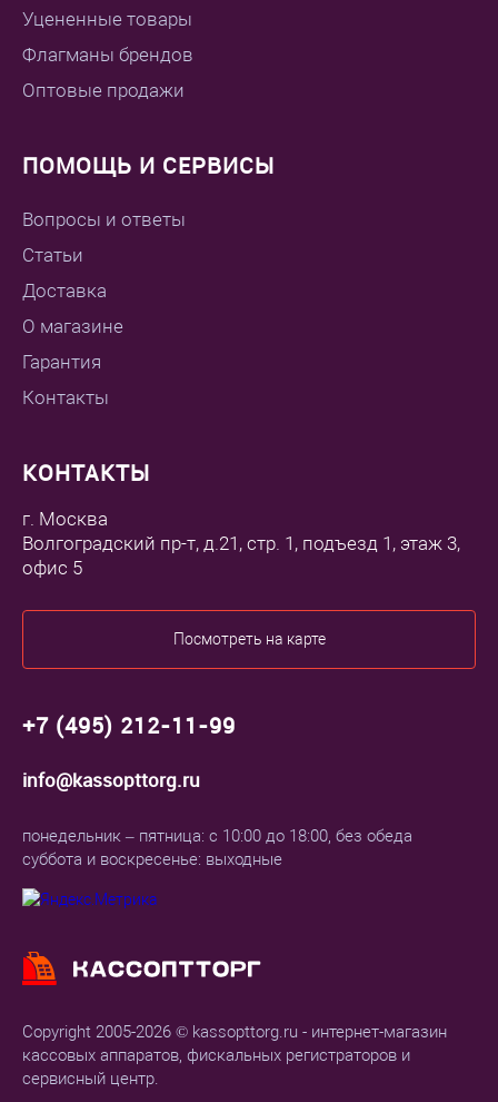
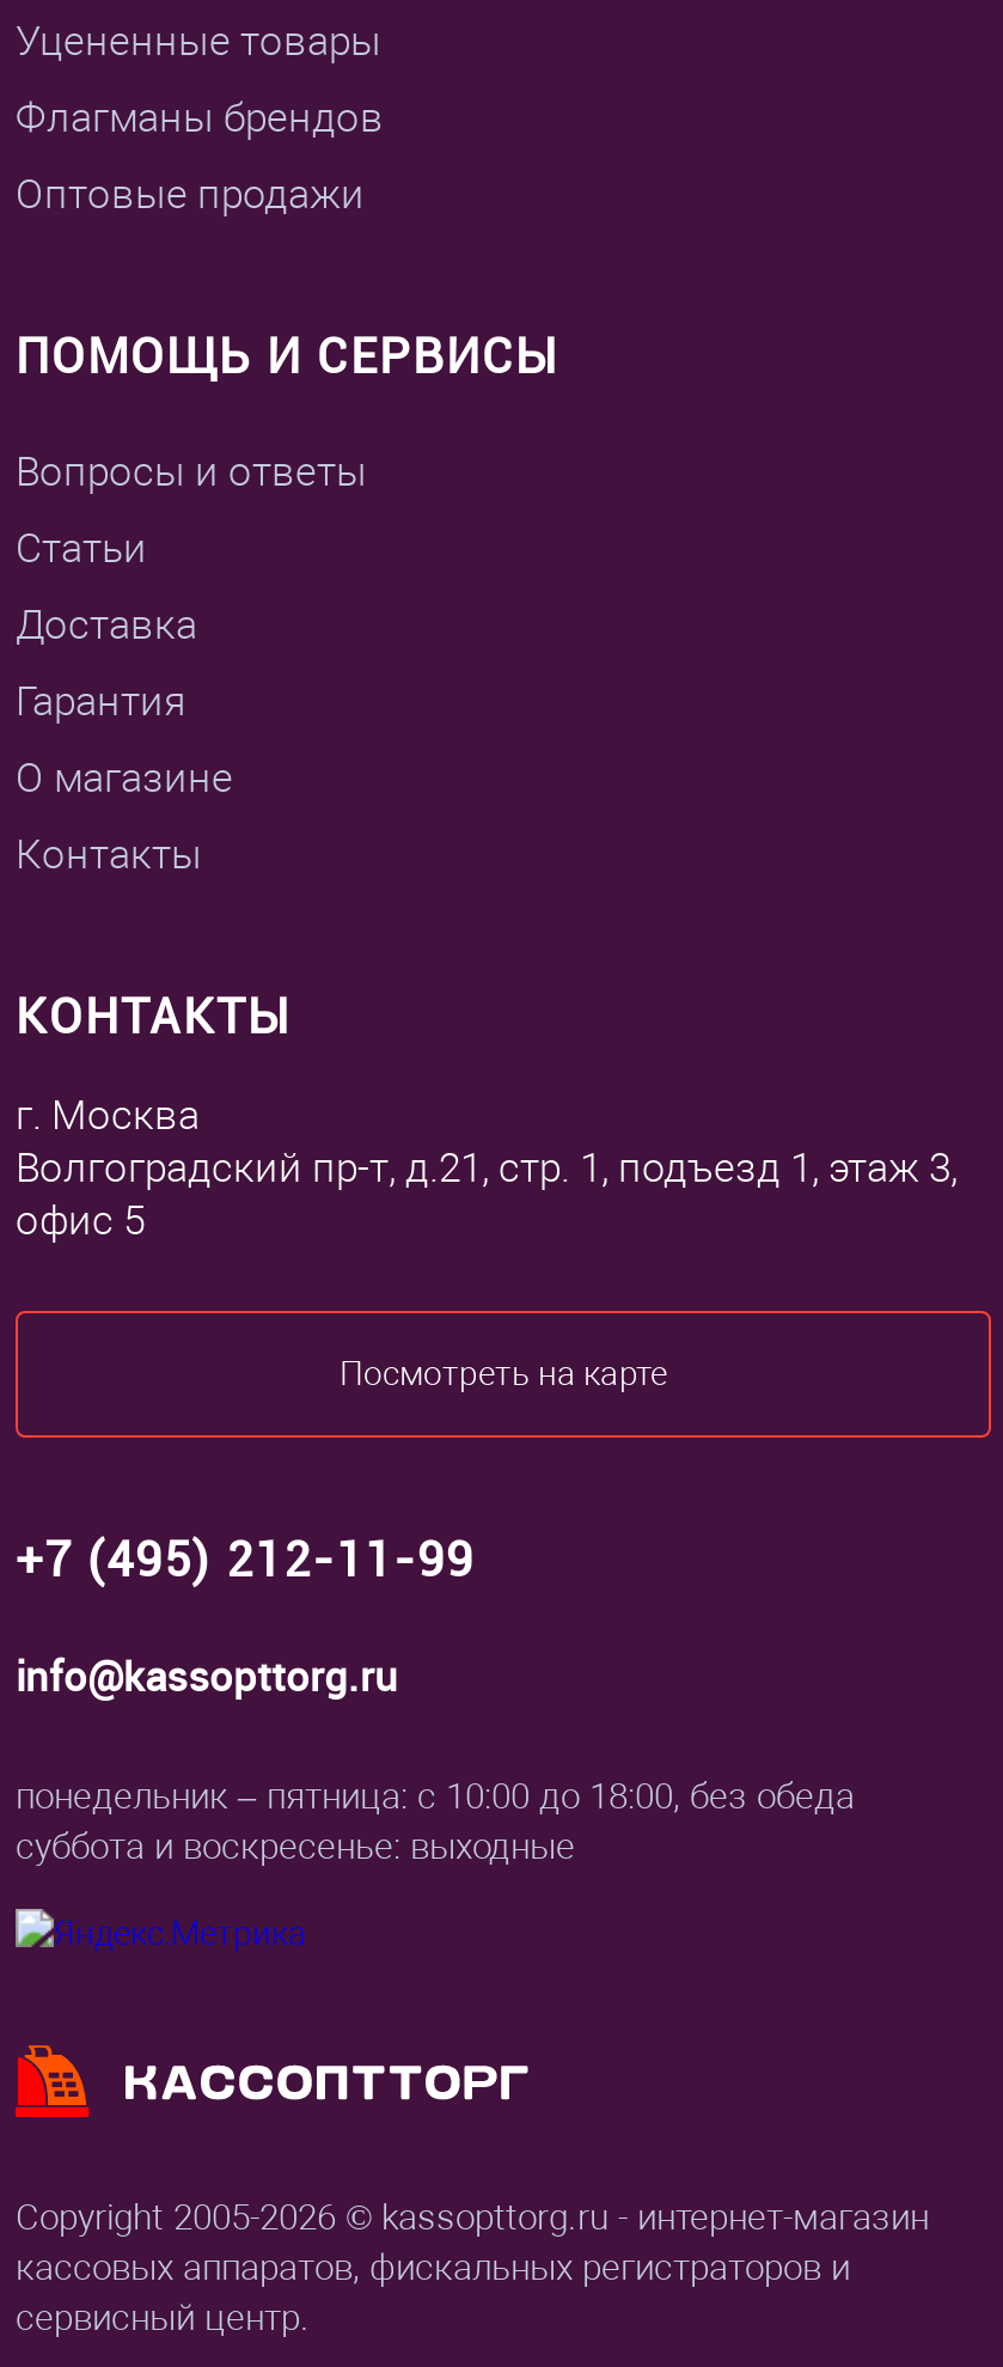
moved down: О магазине

moved up: Гарантия
